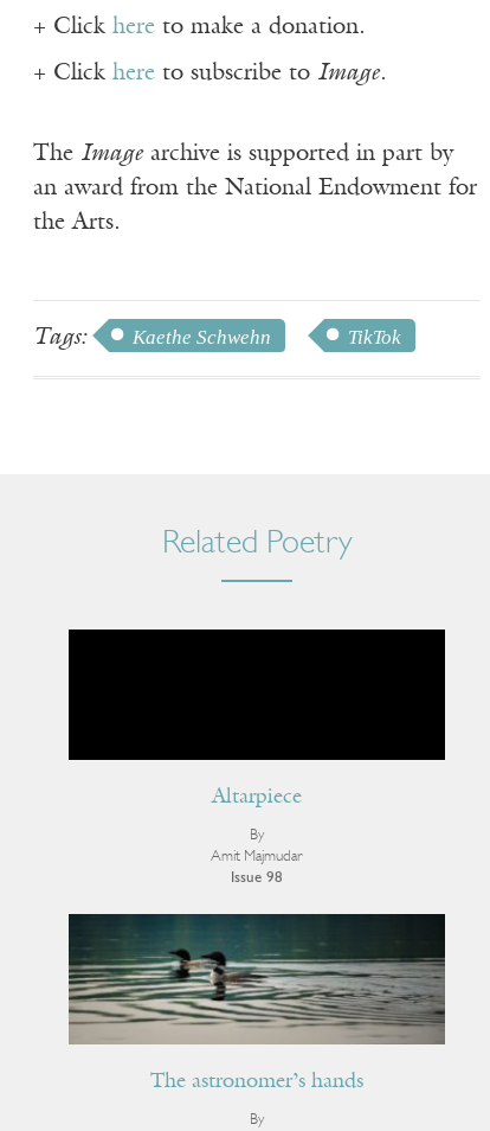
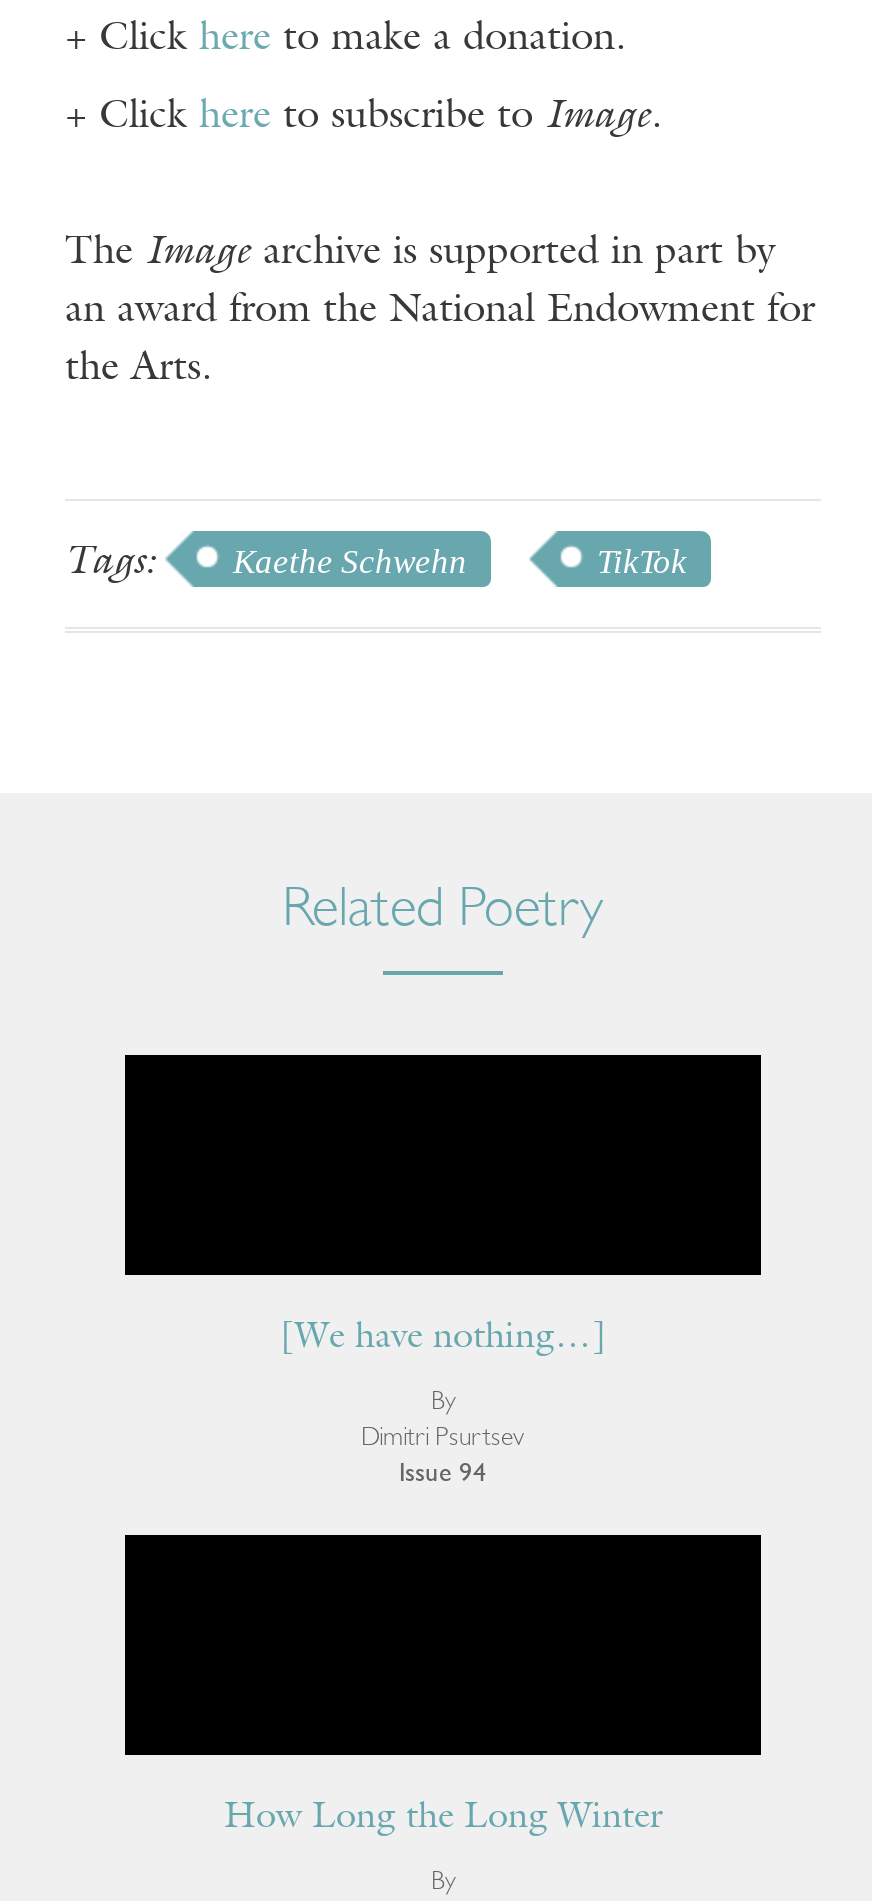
- Altarpiece
+ [We have nothing…]

- Amit Majmudar
- Issue 98
+ Dimitri Psurtsev
+ Issue 94

- [image]

- The astronomer’s hands
+ How Long the Long Winter
